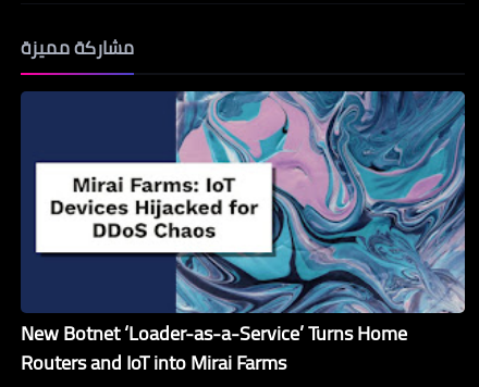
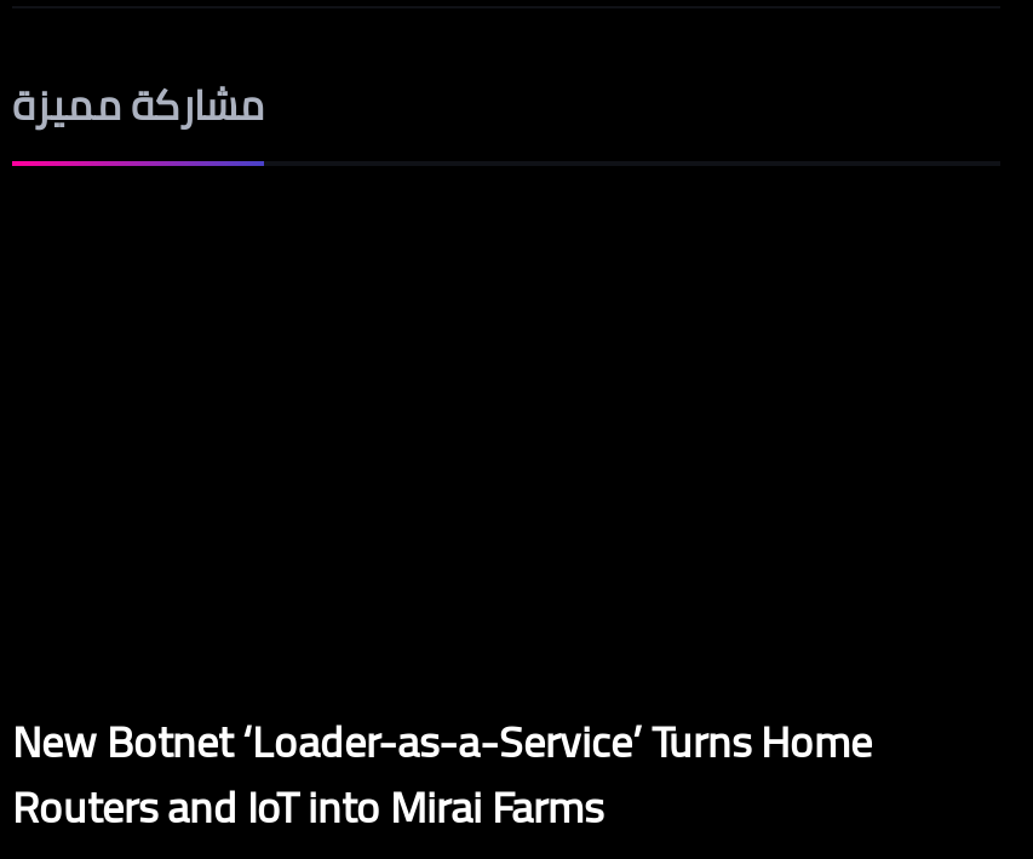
- [image]
